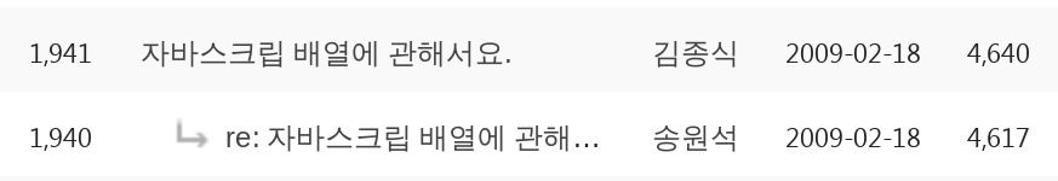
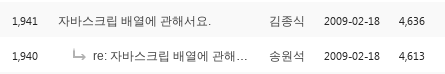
- 김종식 2009-02-18 4,640
+ 김종식 2009-02-18 4,636

- 송원석 2009-02-18 4,617
+ 송원석 2009-02-18 4,613
